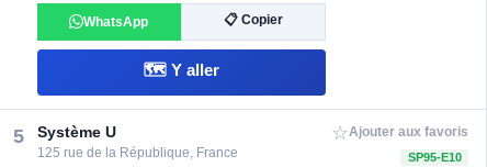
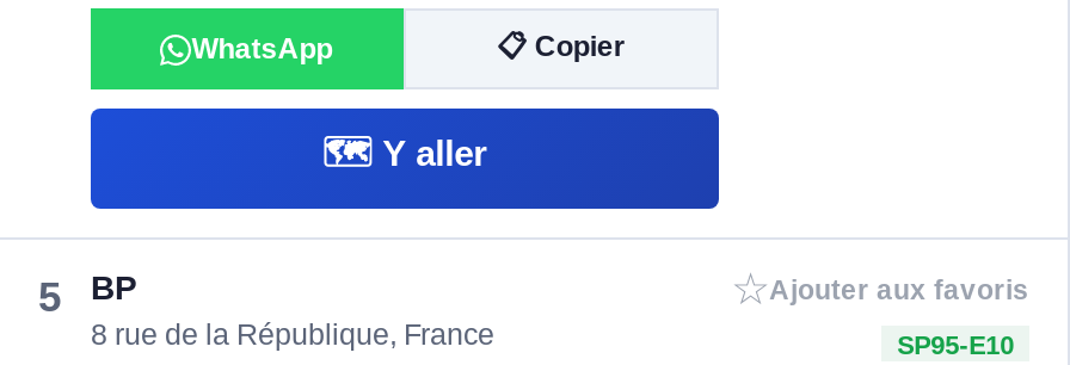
- Système U
- 125 rue de la République, France
+ BP
+ 8 rue de la République, France
